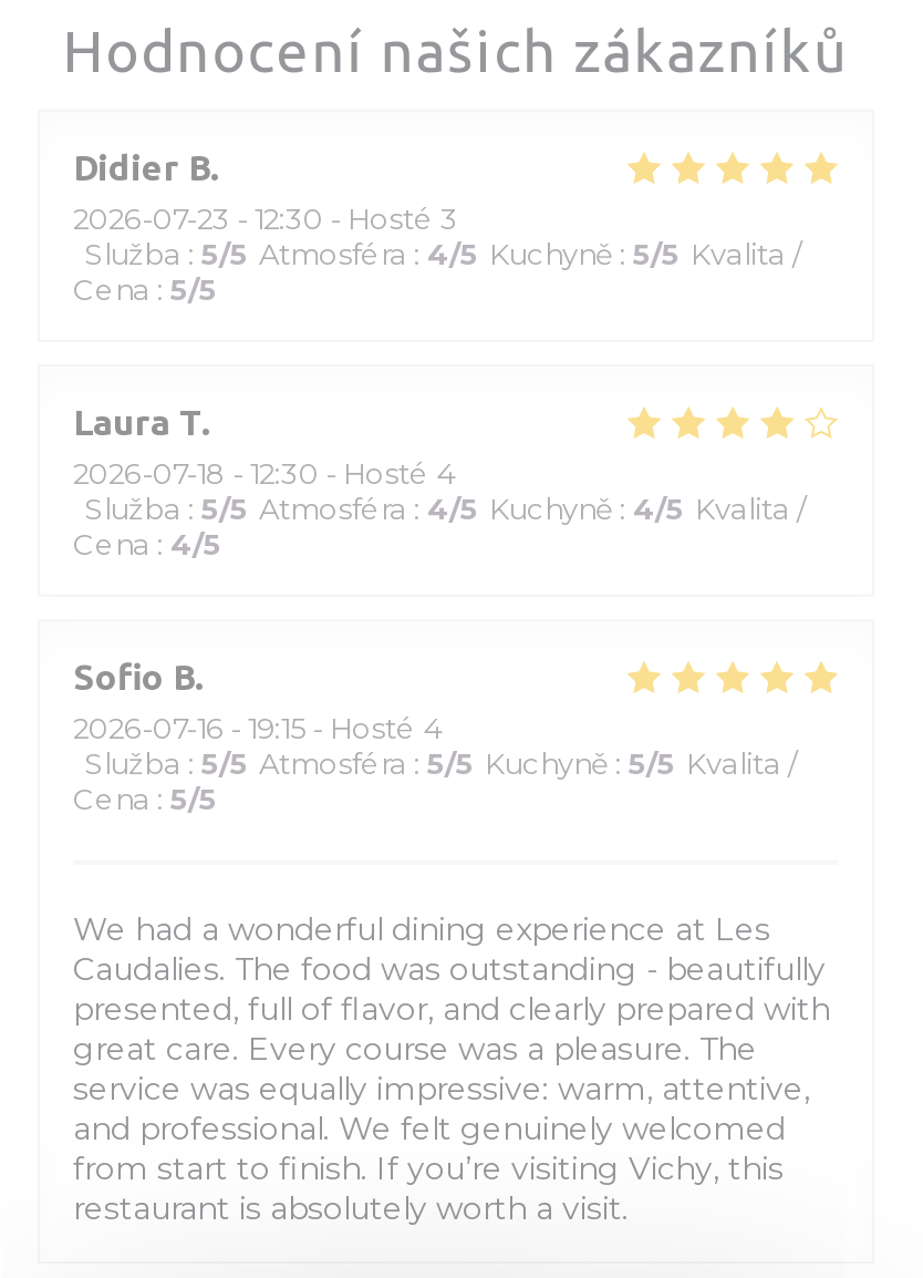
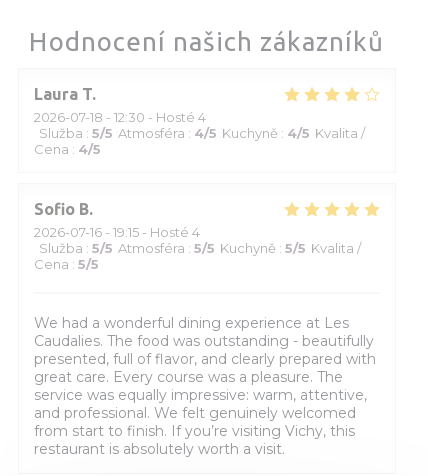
- Didier B
- 2026-07-23 - 12:30 - Hosté 3
- Služba: 5/5 Atmosféra: 4/5 Kuchyně: 5/5 Kvalita /
- Cena: 5/5
